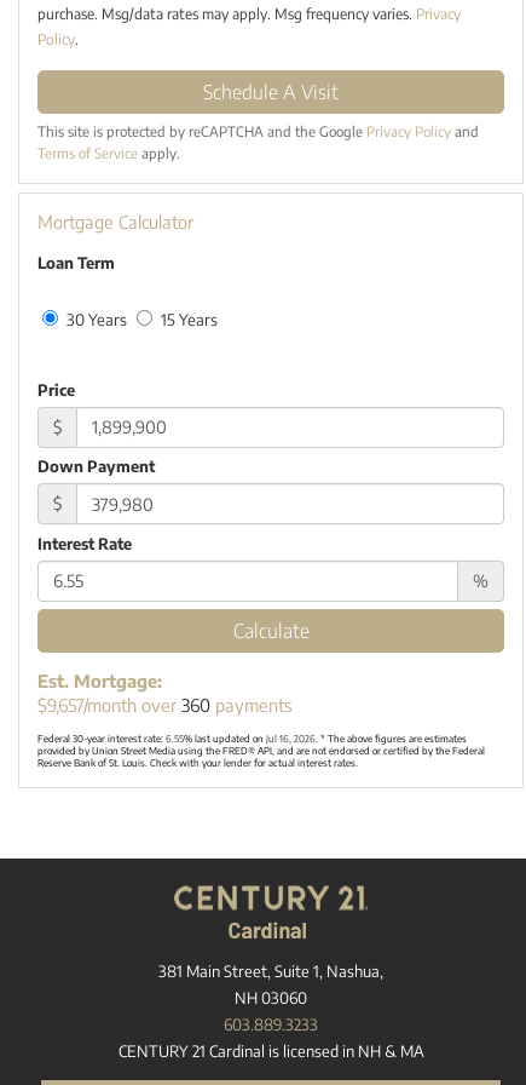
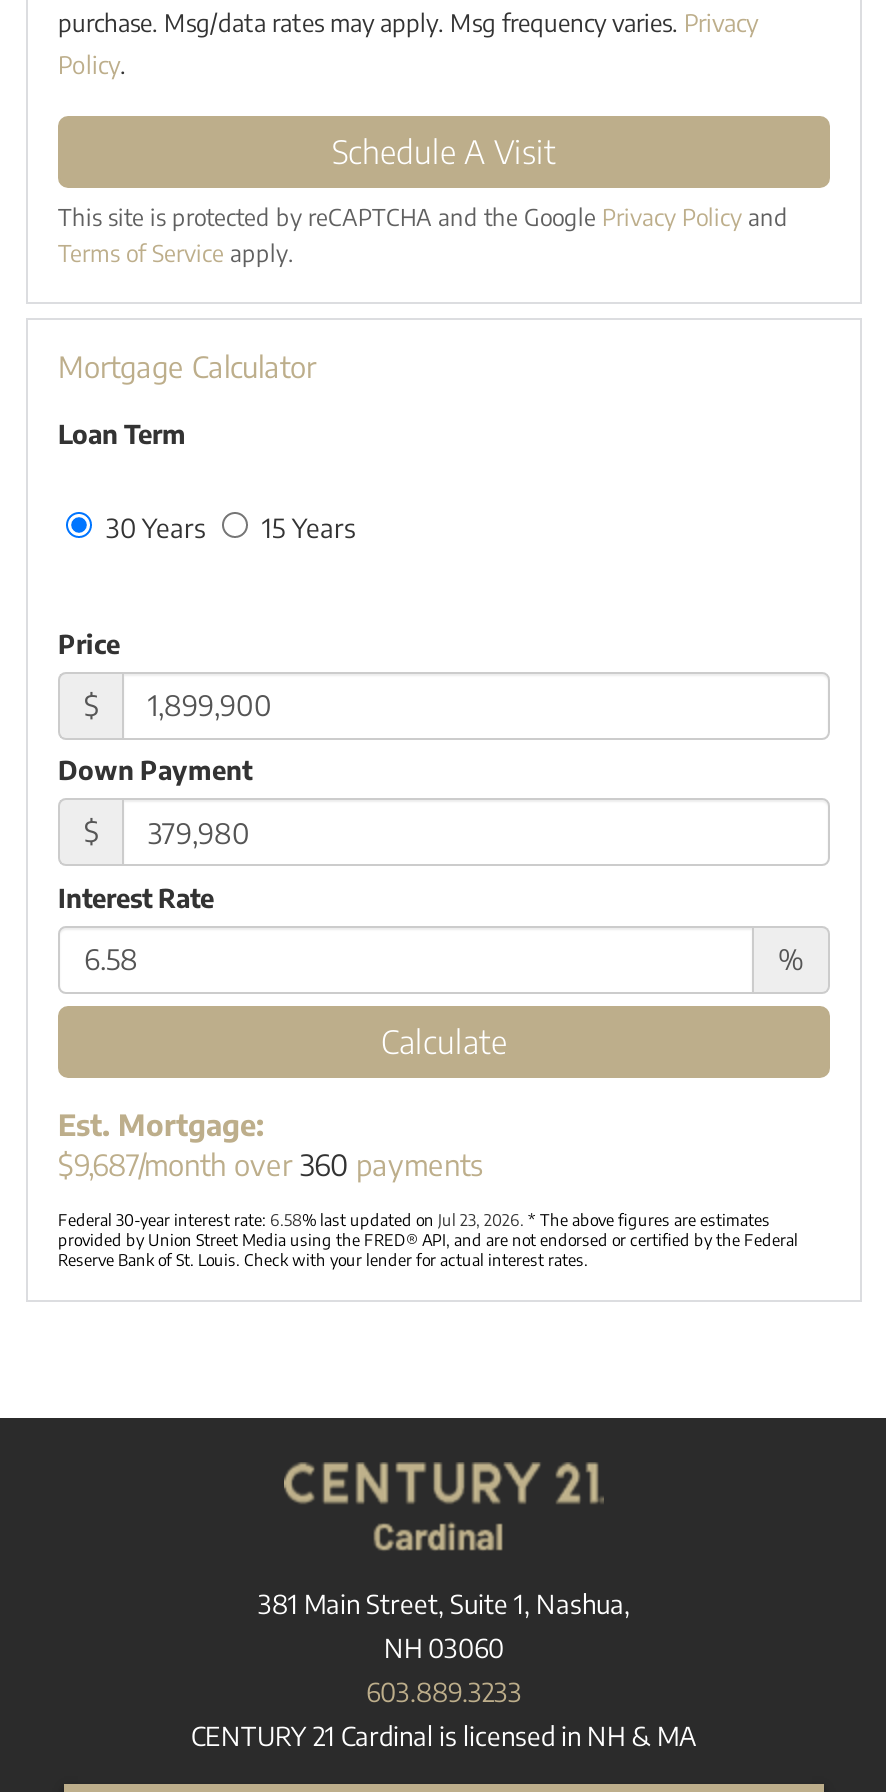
- $9,657/month over 360 payments
+ $9,687/month over 360 payments

- Federal 30-year interest rate: 6.55% last updated on Jul 16, 2026. * The above figures are estimates
+ Federal 30-year interest rate: 6.58% last updated on Jul 23, 2026. * The above figures are estimates
